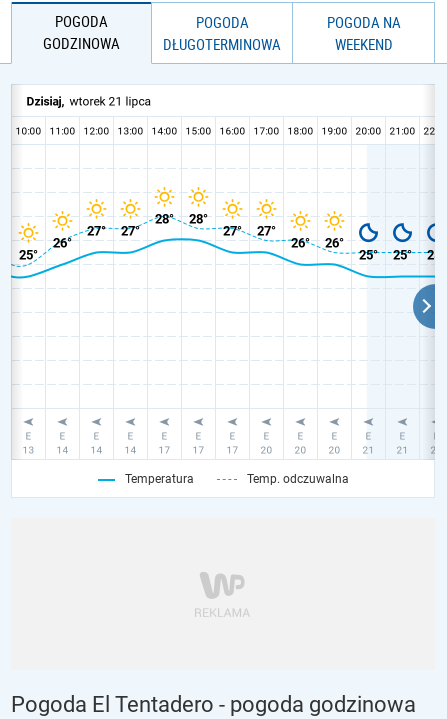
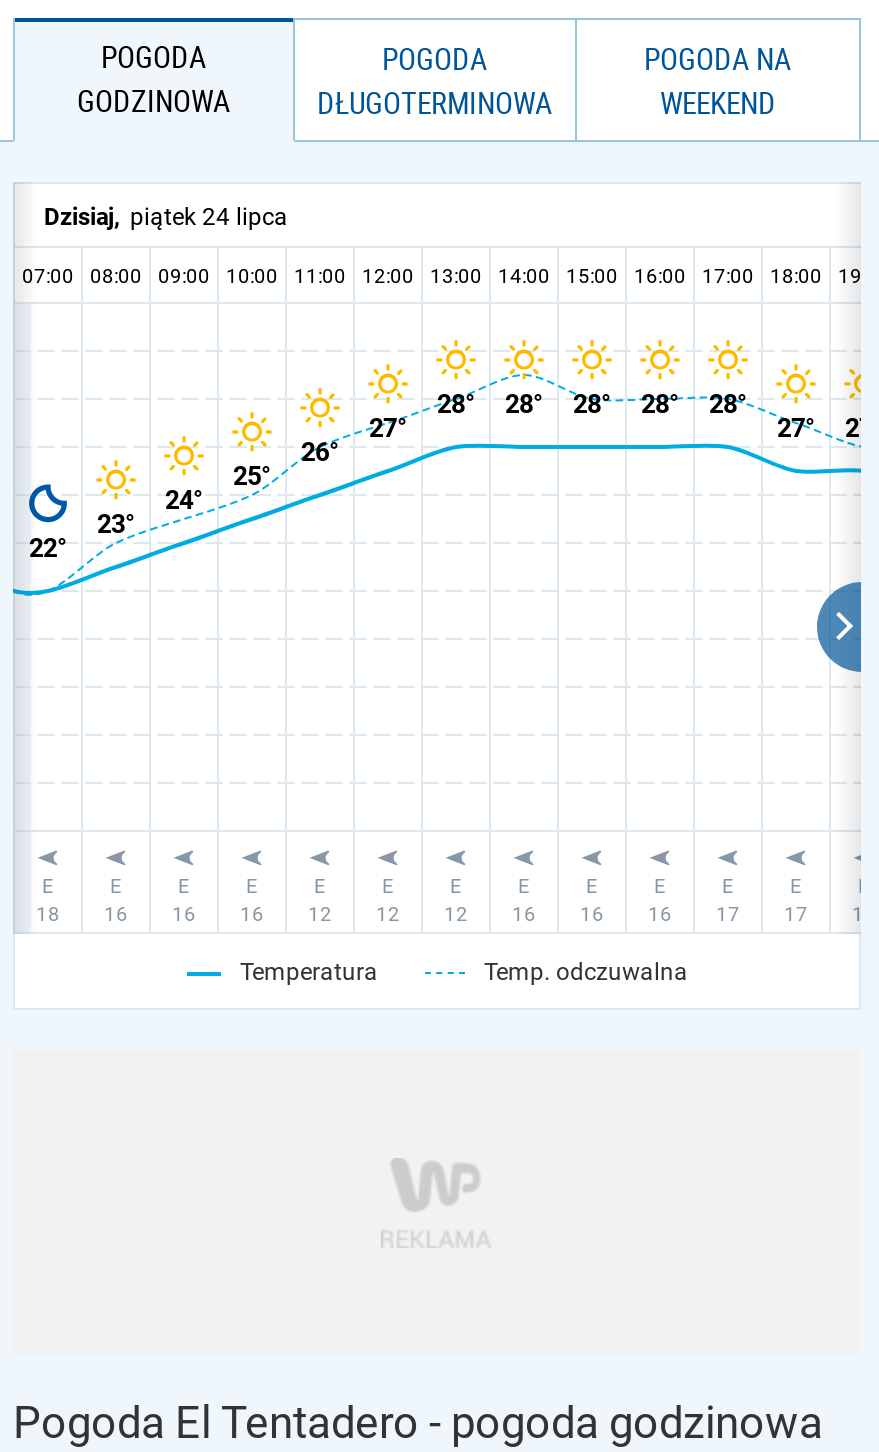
- [image]
+ [image]
